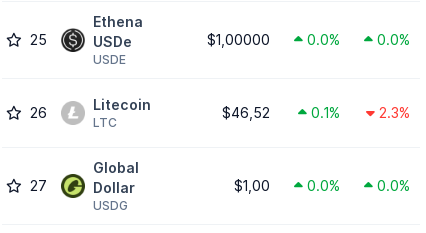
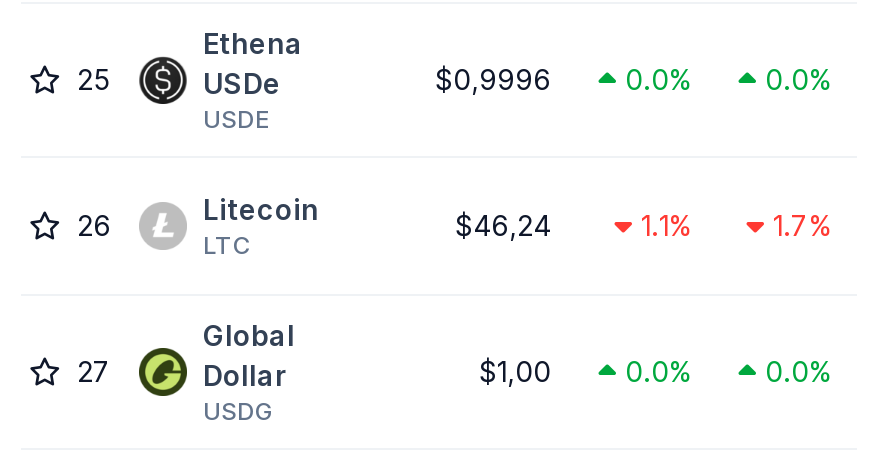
- $1,00000
+ $0,9996

- $46,52
+ $46,24

- 0.1%
+ 1.1%

- 2.3%
+ 1.7%
